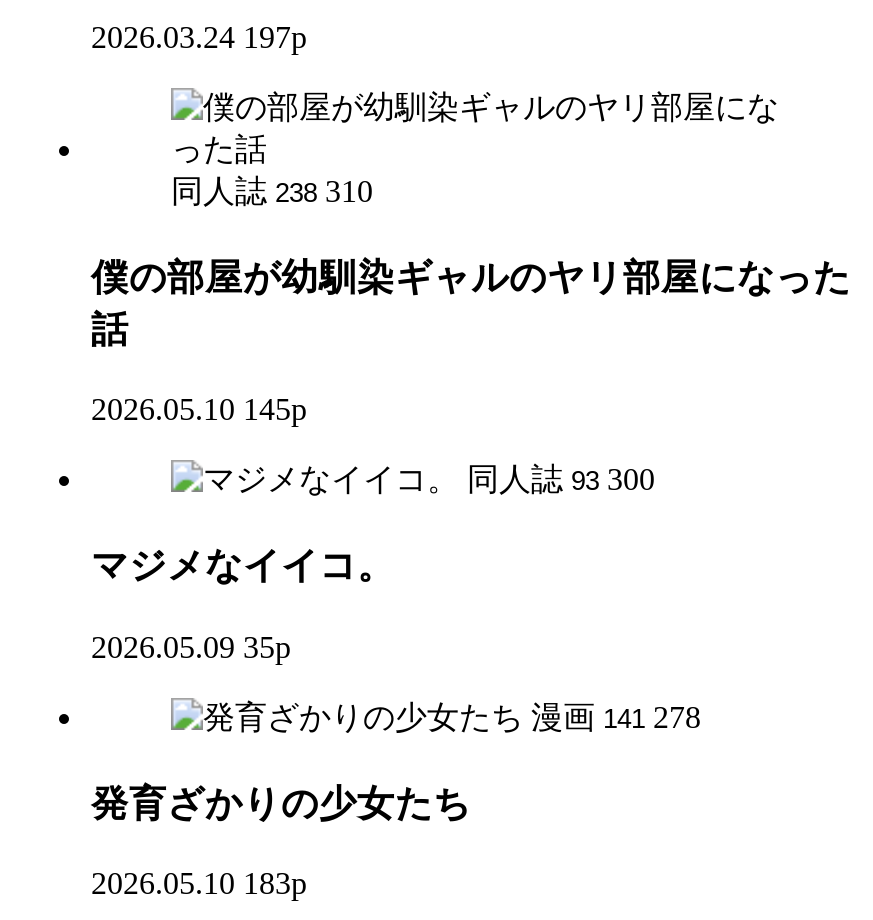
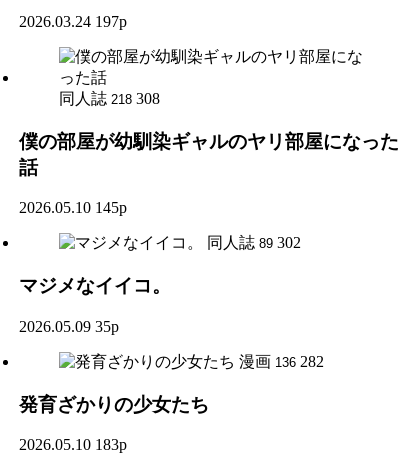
- 同人誌 238 310
+ 同人誌 218 308

- 同人誌 93 300
+ 同人誌 89 302

- 漫画 141 278
+ 漫画 136 282
